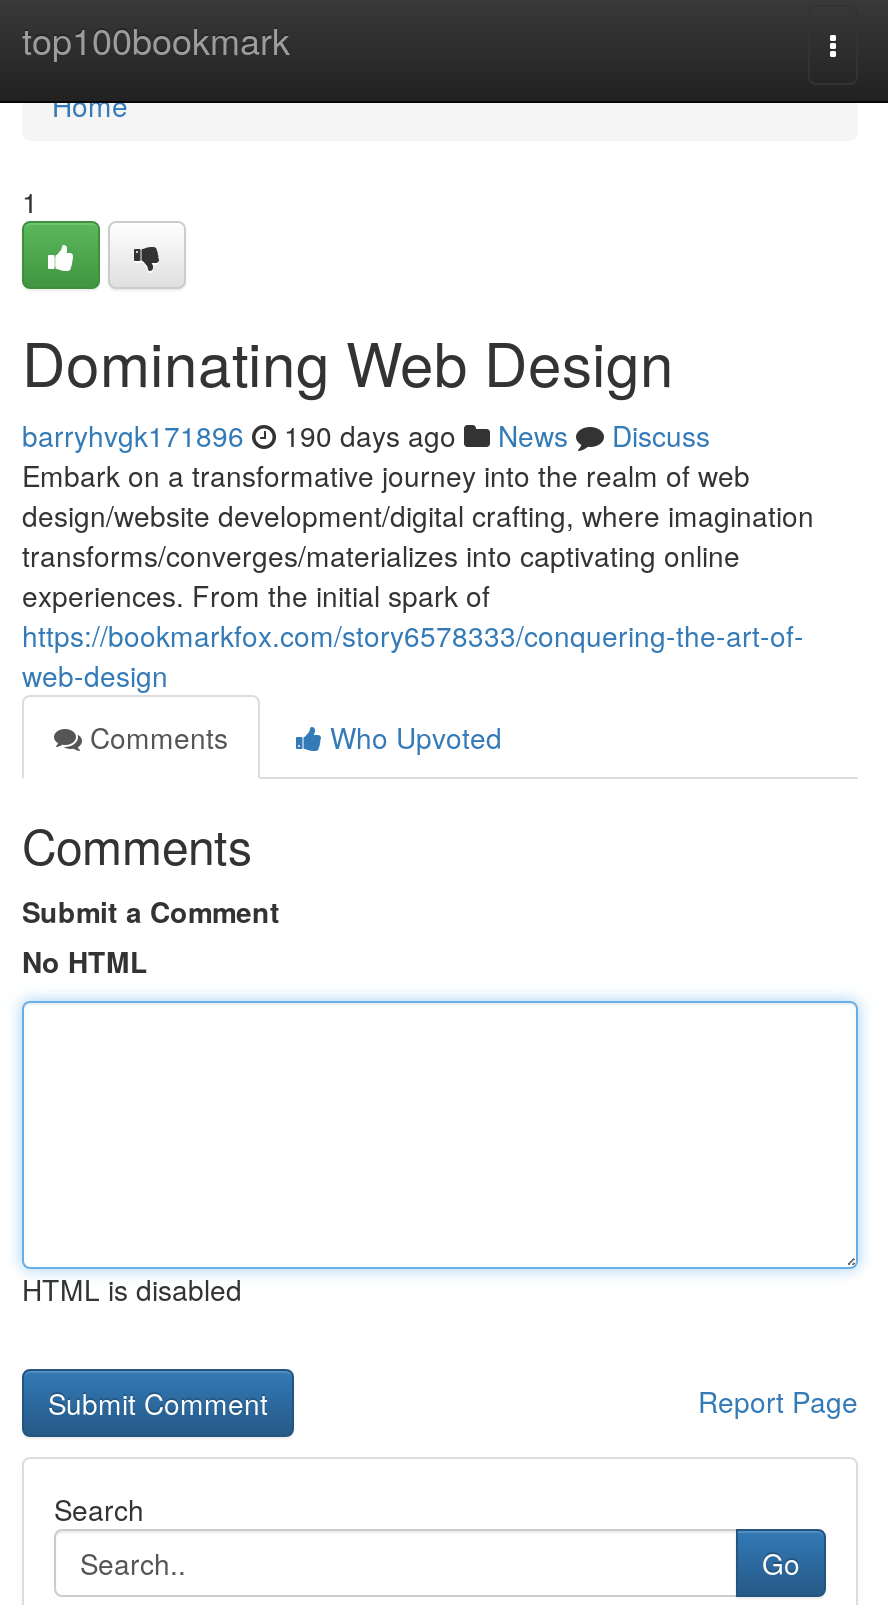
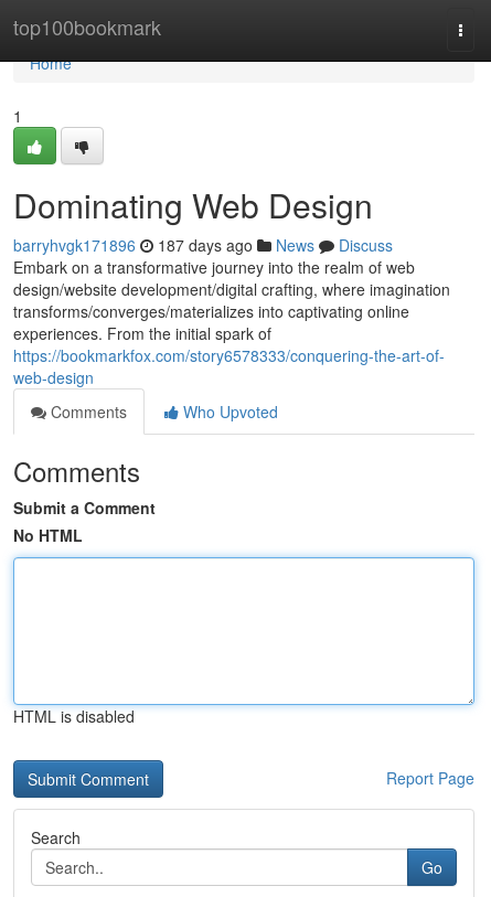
- barryhvgk171896 190 days ago News Discuss
+ barryhvgk171896 187 days ago News Discuss
